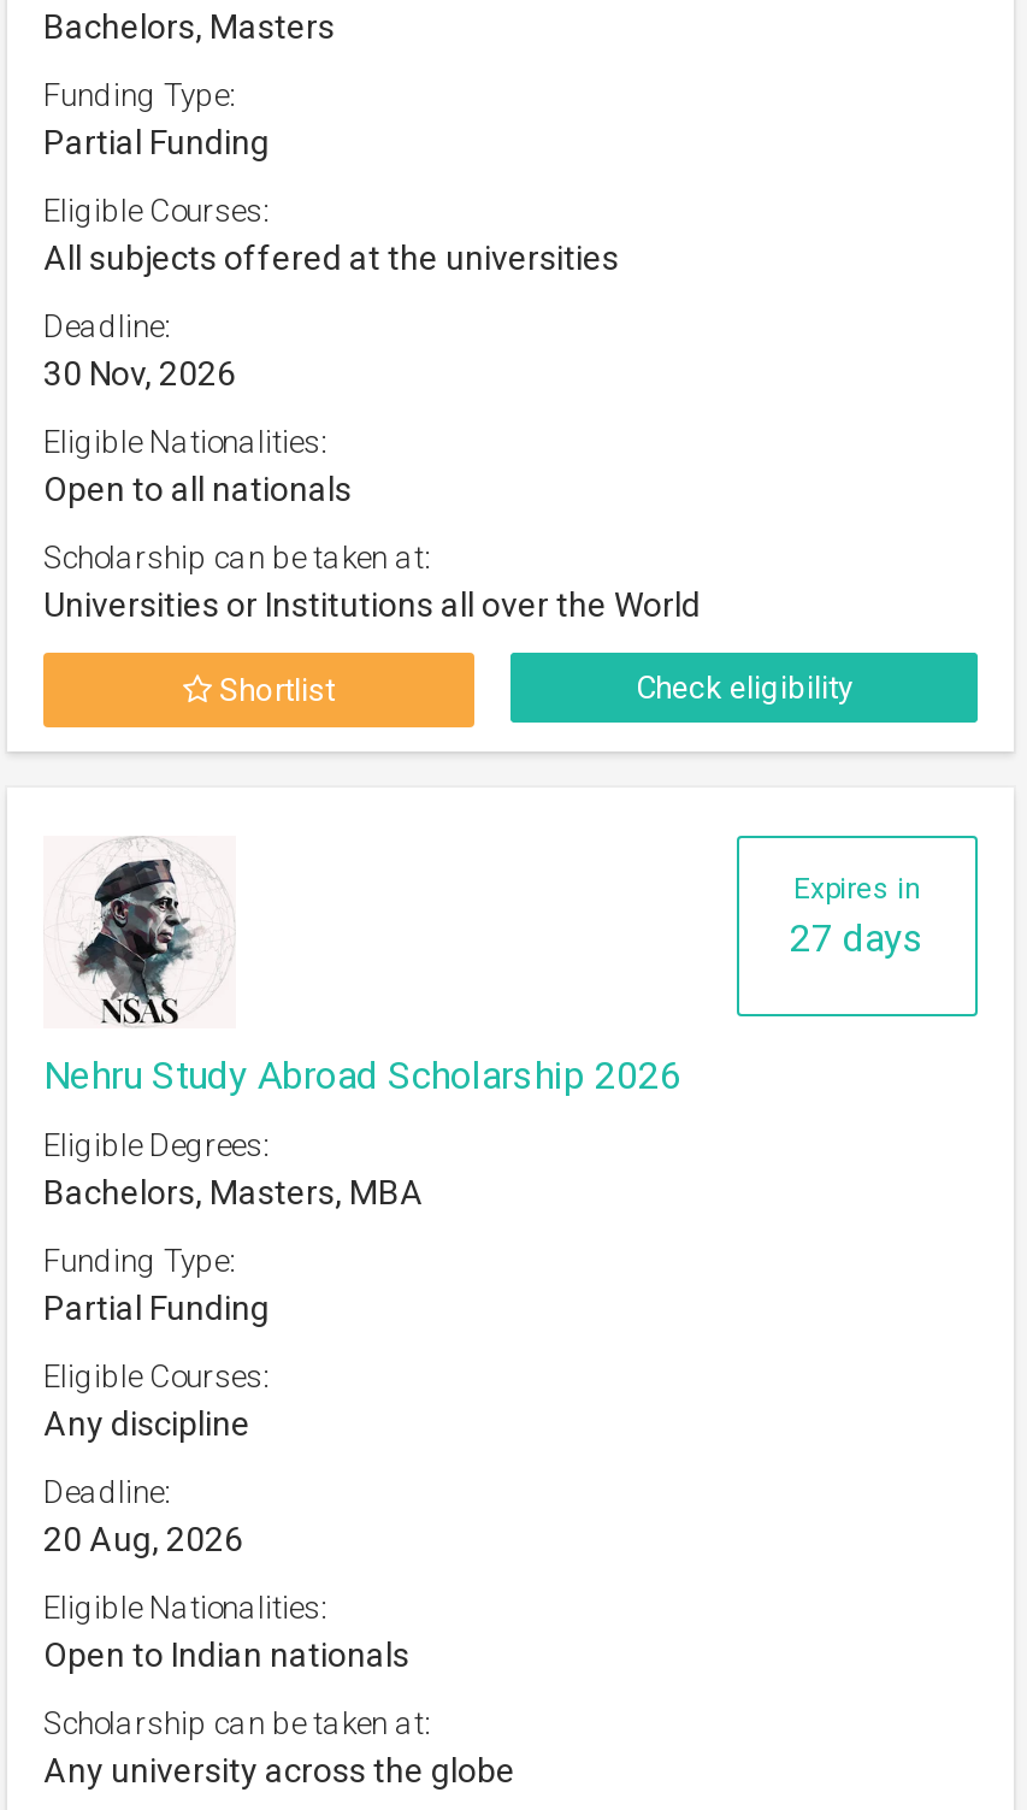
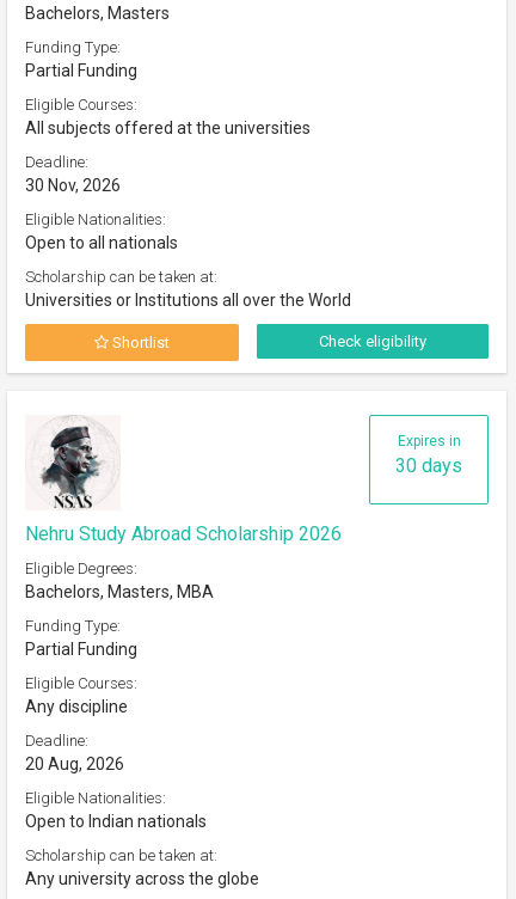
- 27 days
+ 30 days
